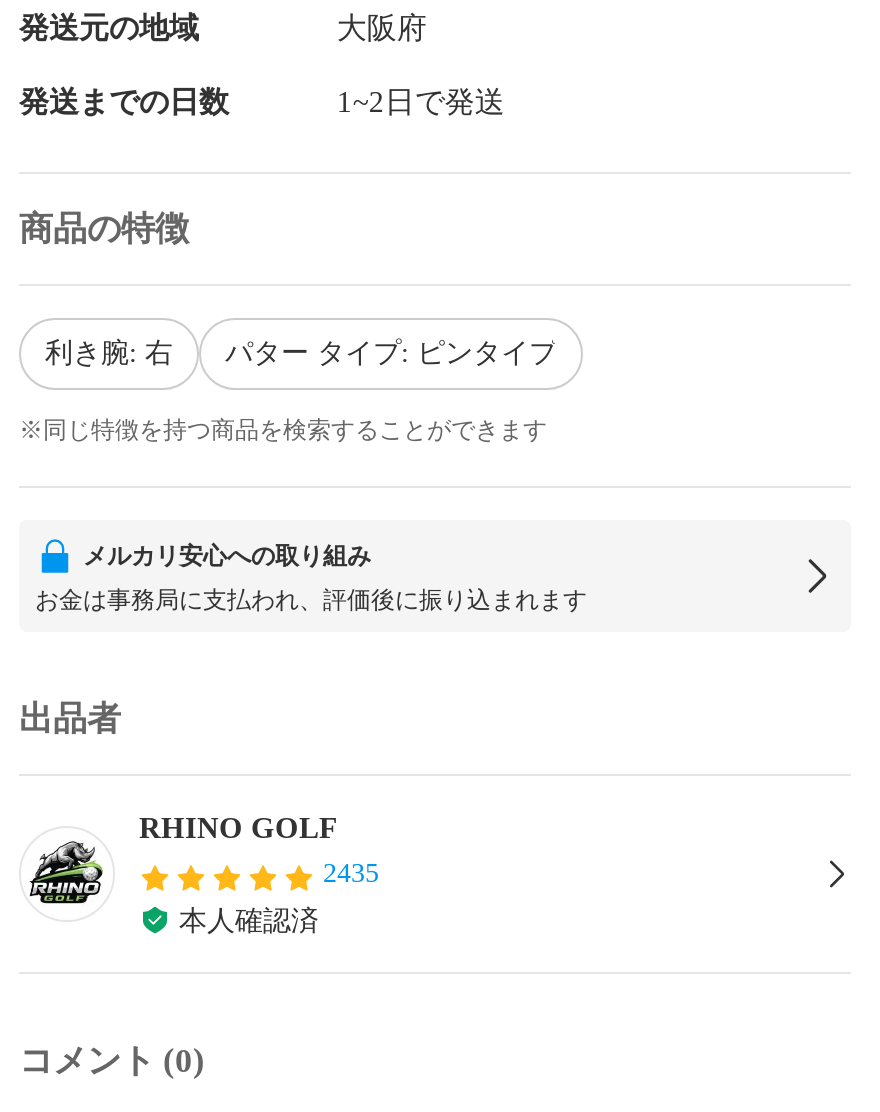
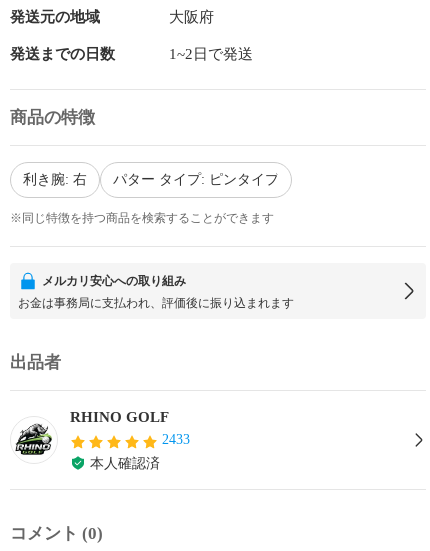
- 2435
+ 2433
